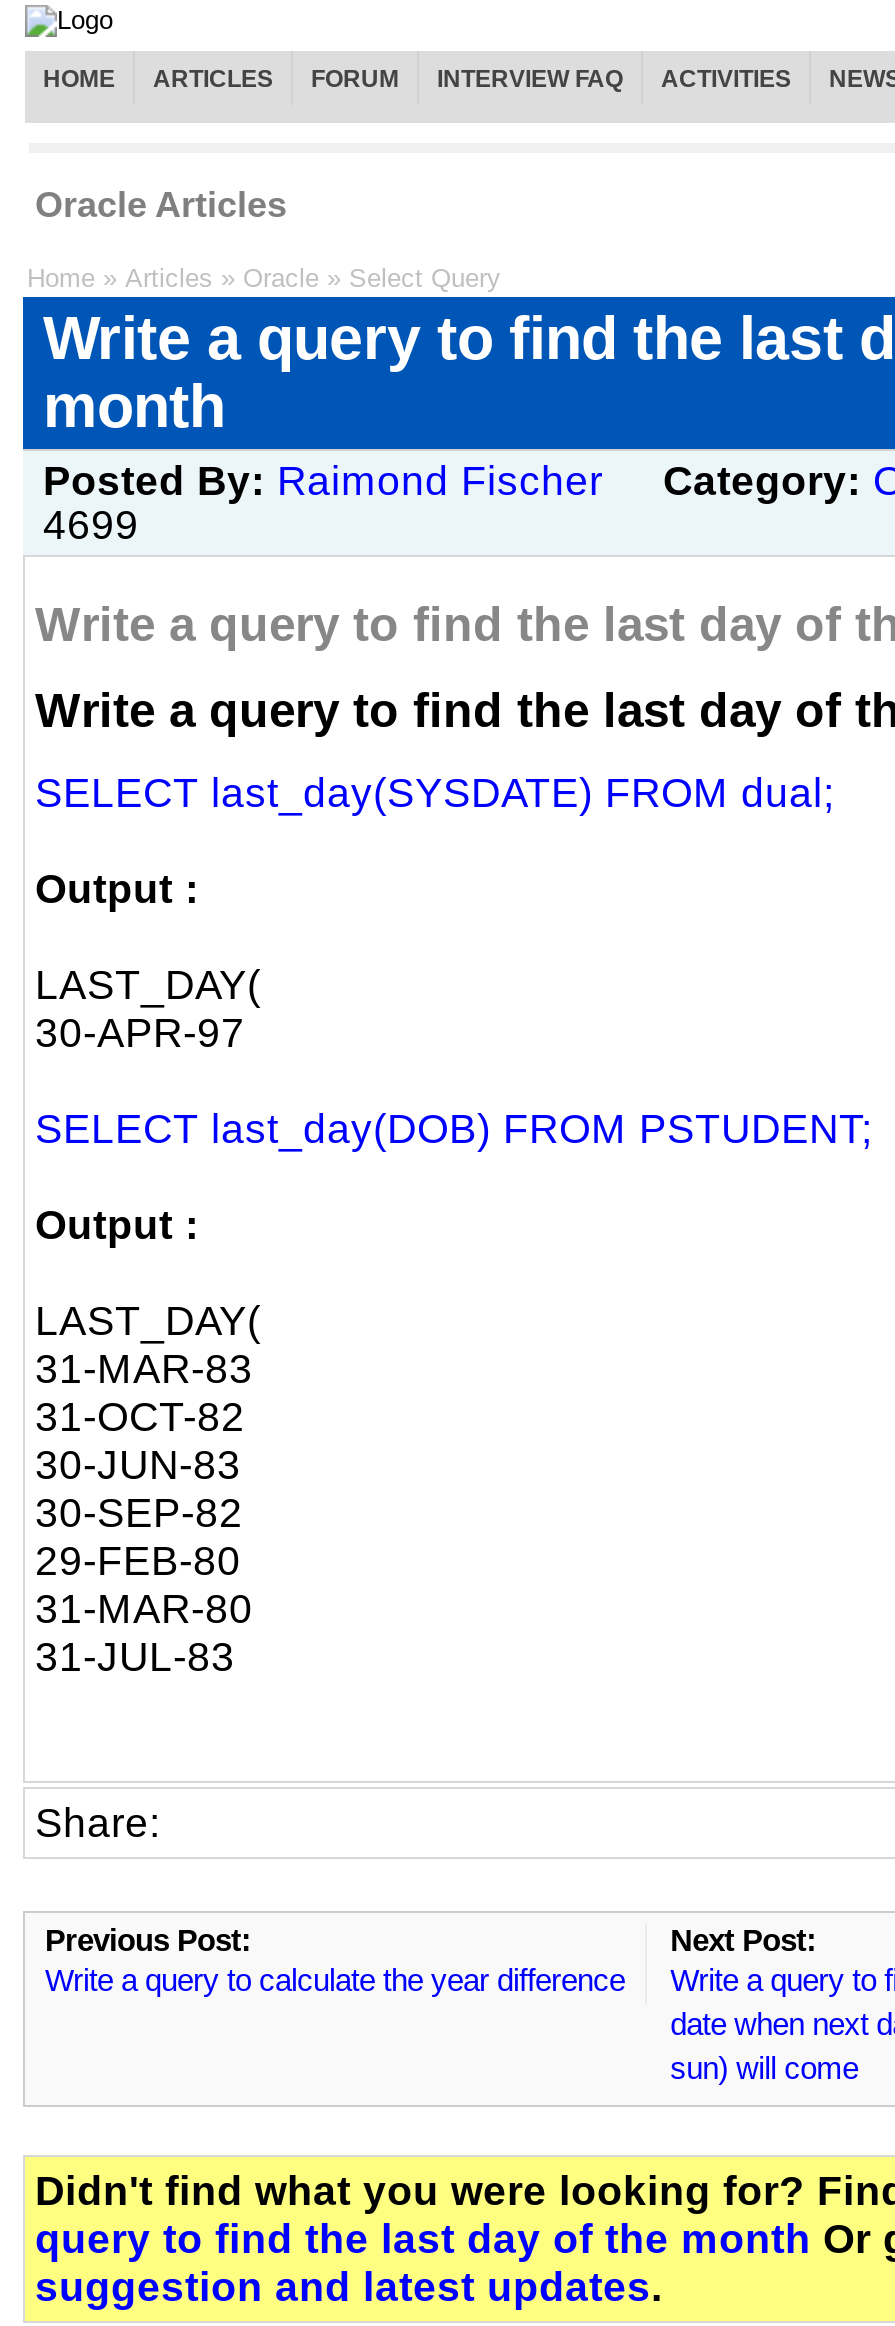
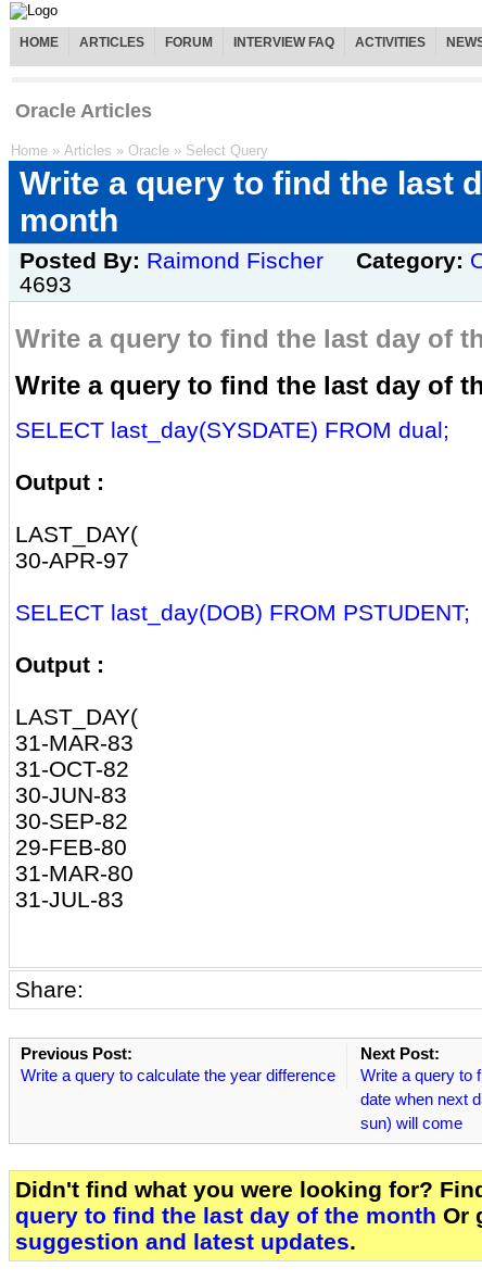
- 4699
+ 4693
